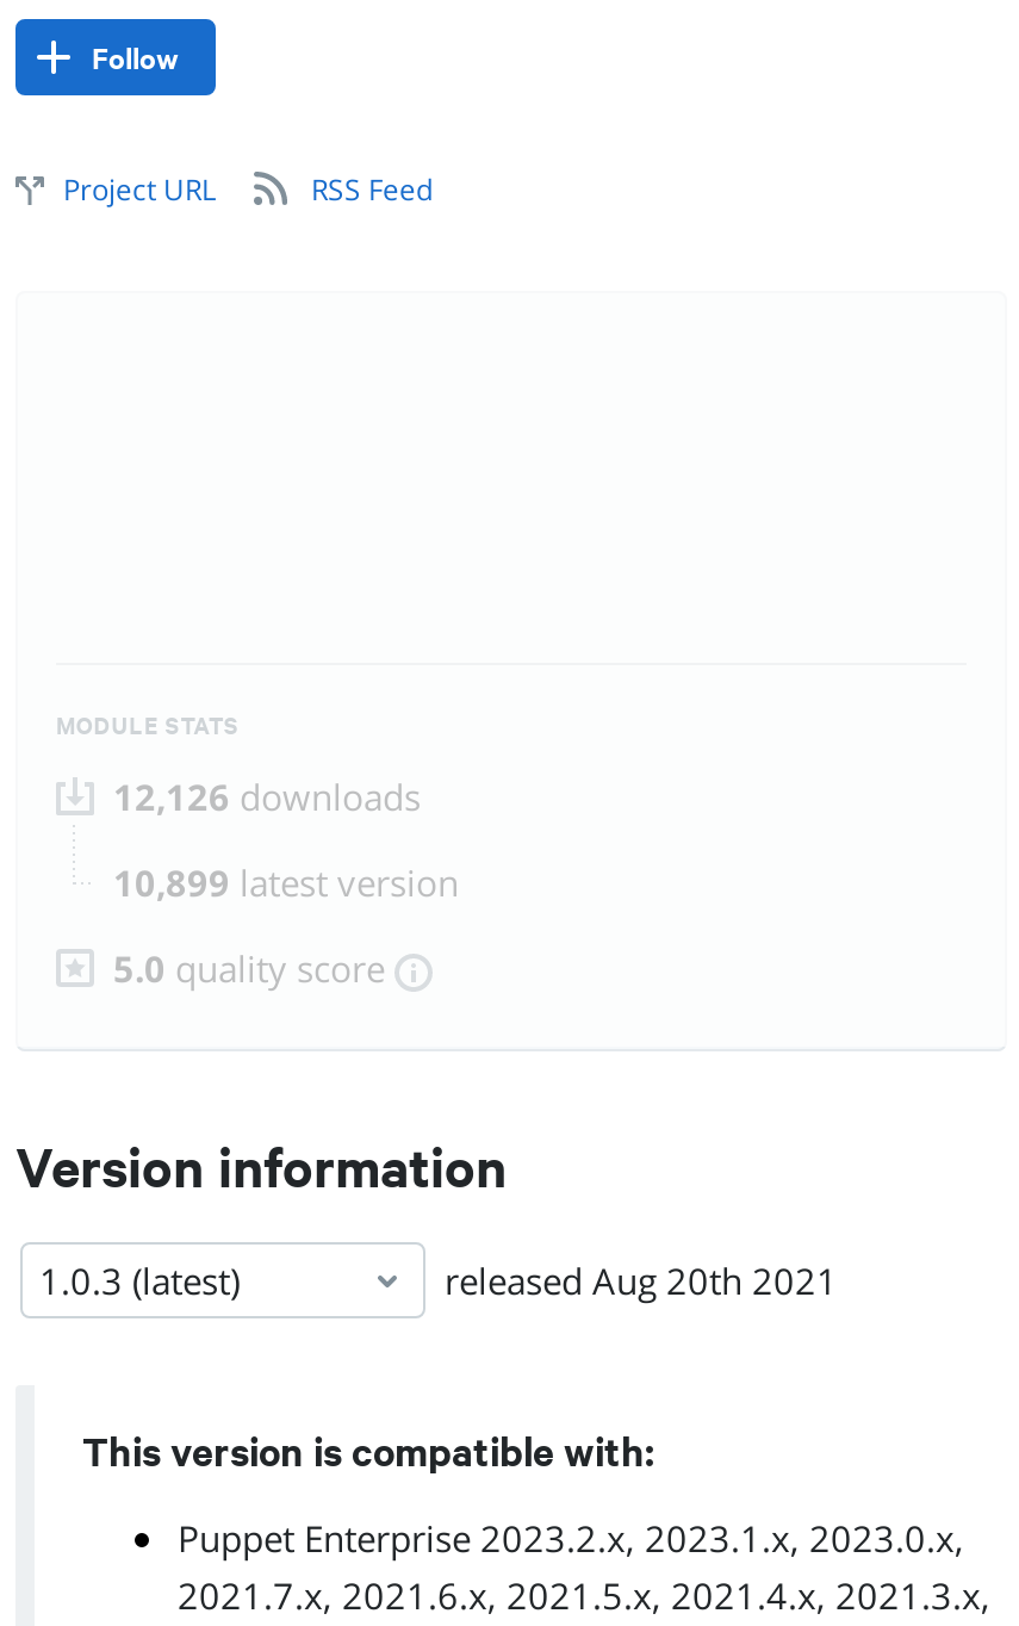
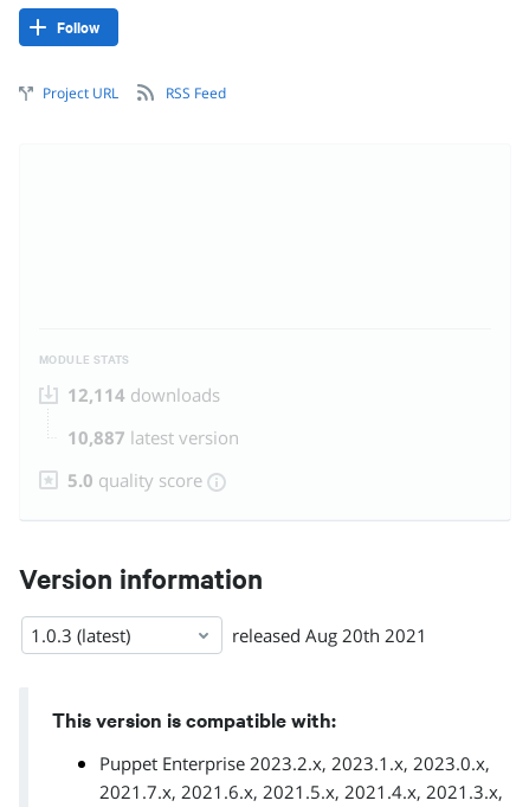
- 12,126 downloads
+ 12,114 downloads

- 10,899 latest version
+ 10,887 latest version
